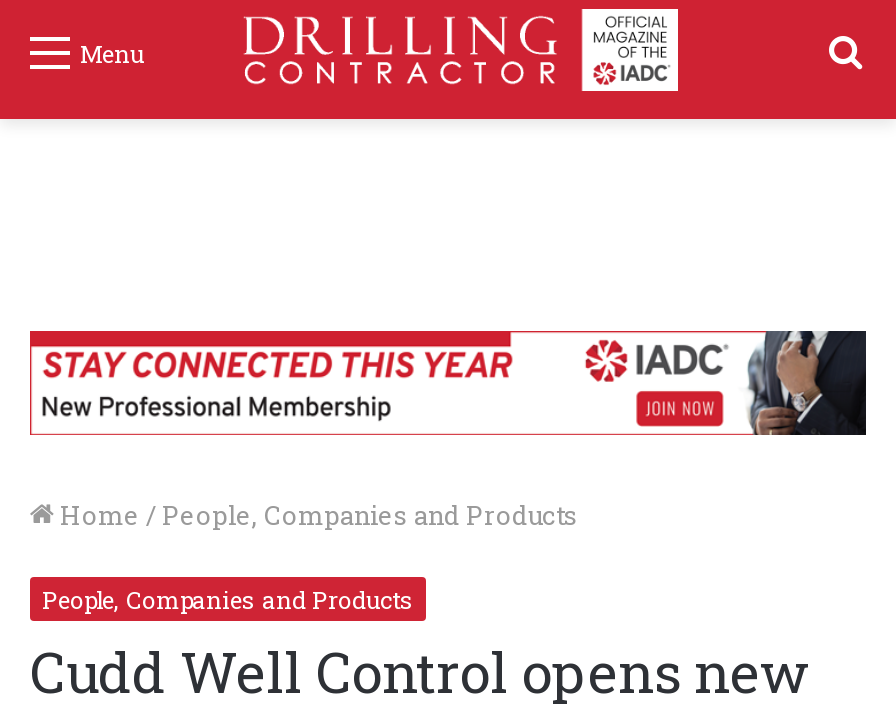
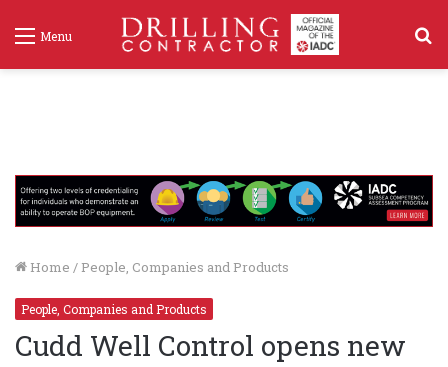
- [image]
+ [image]
